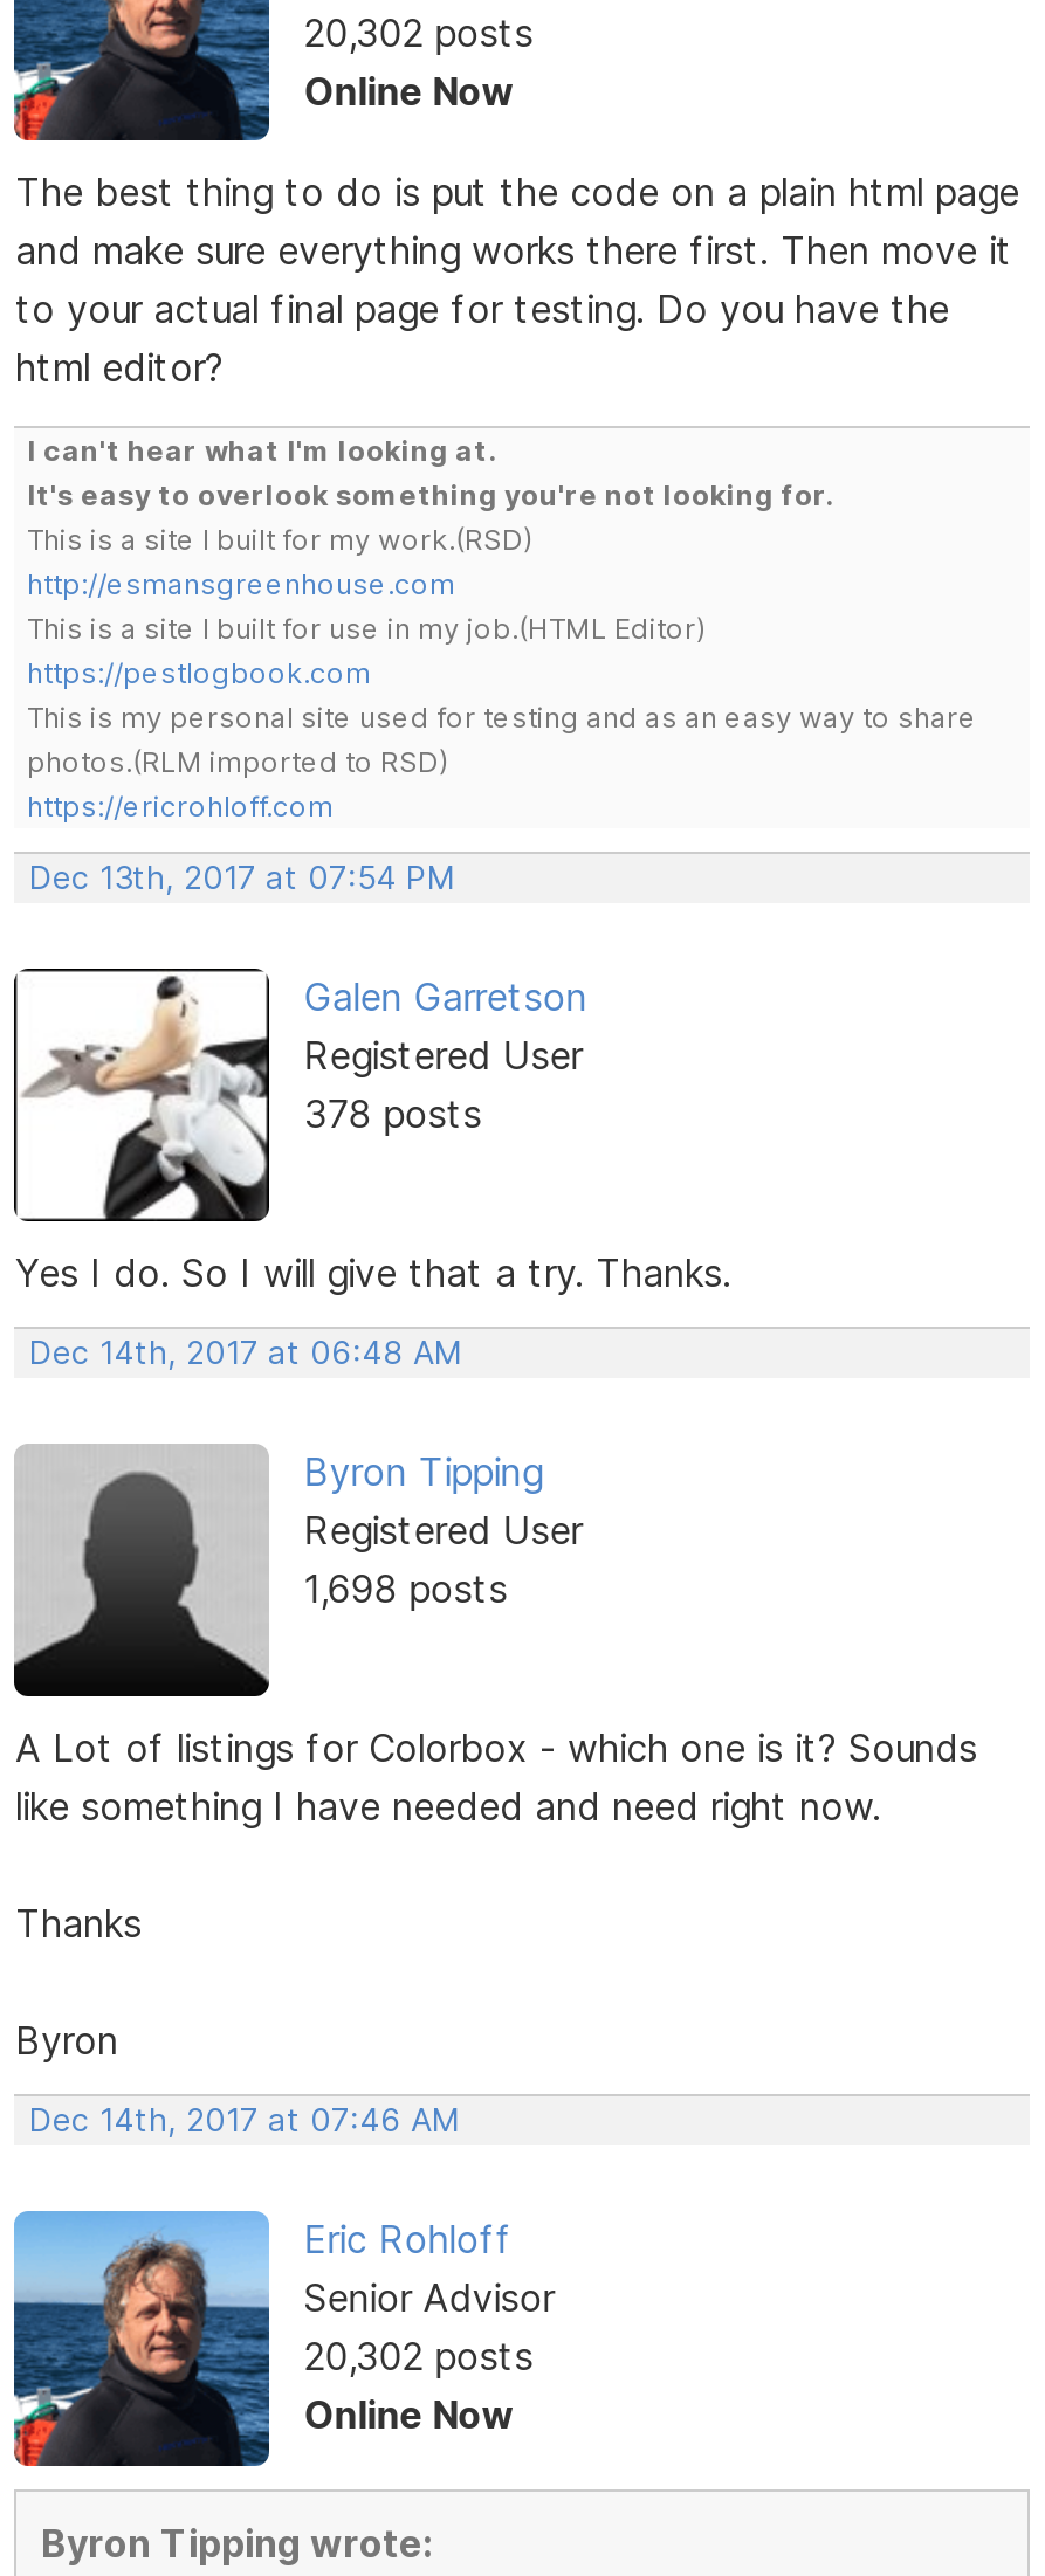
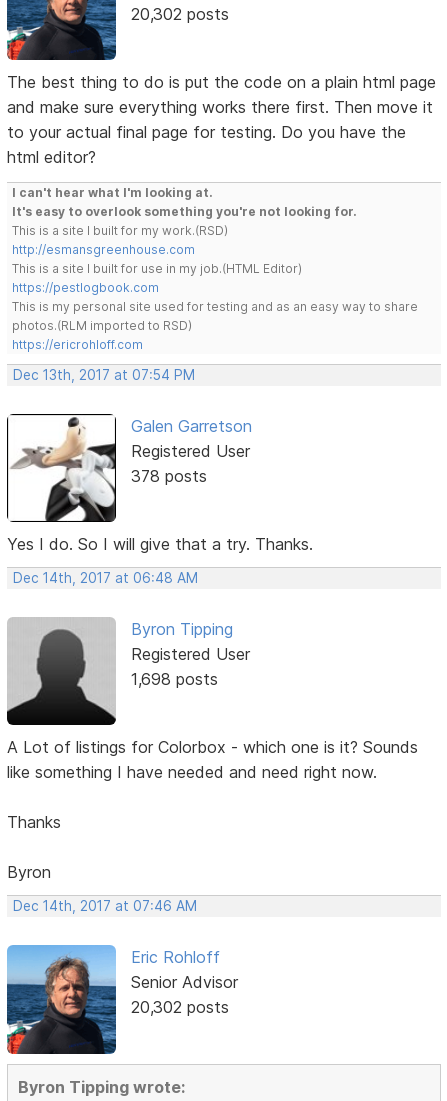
- Online Now

- Online Now
